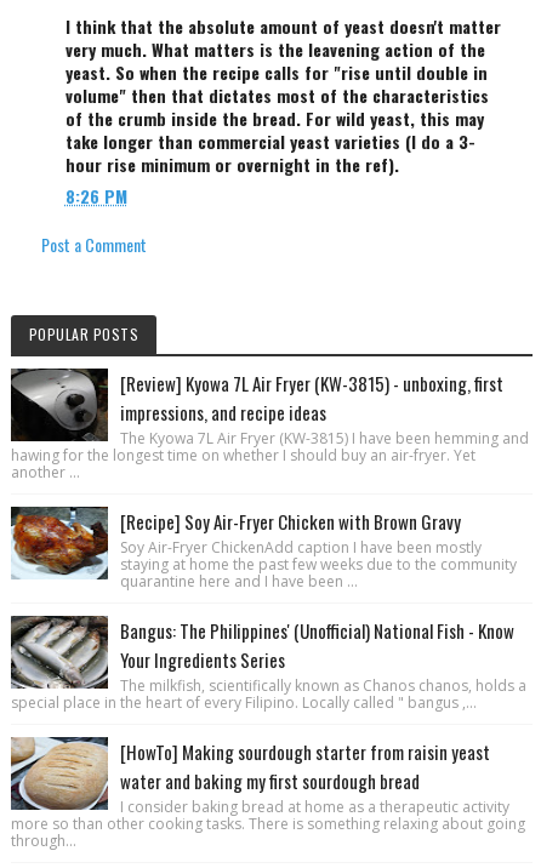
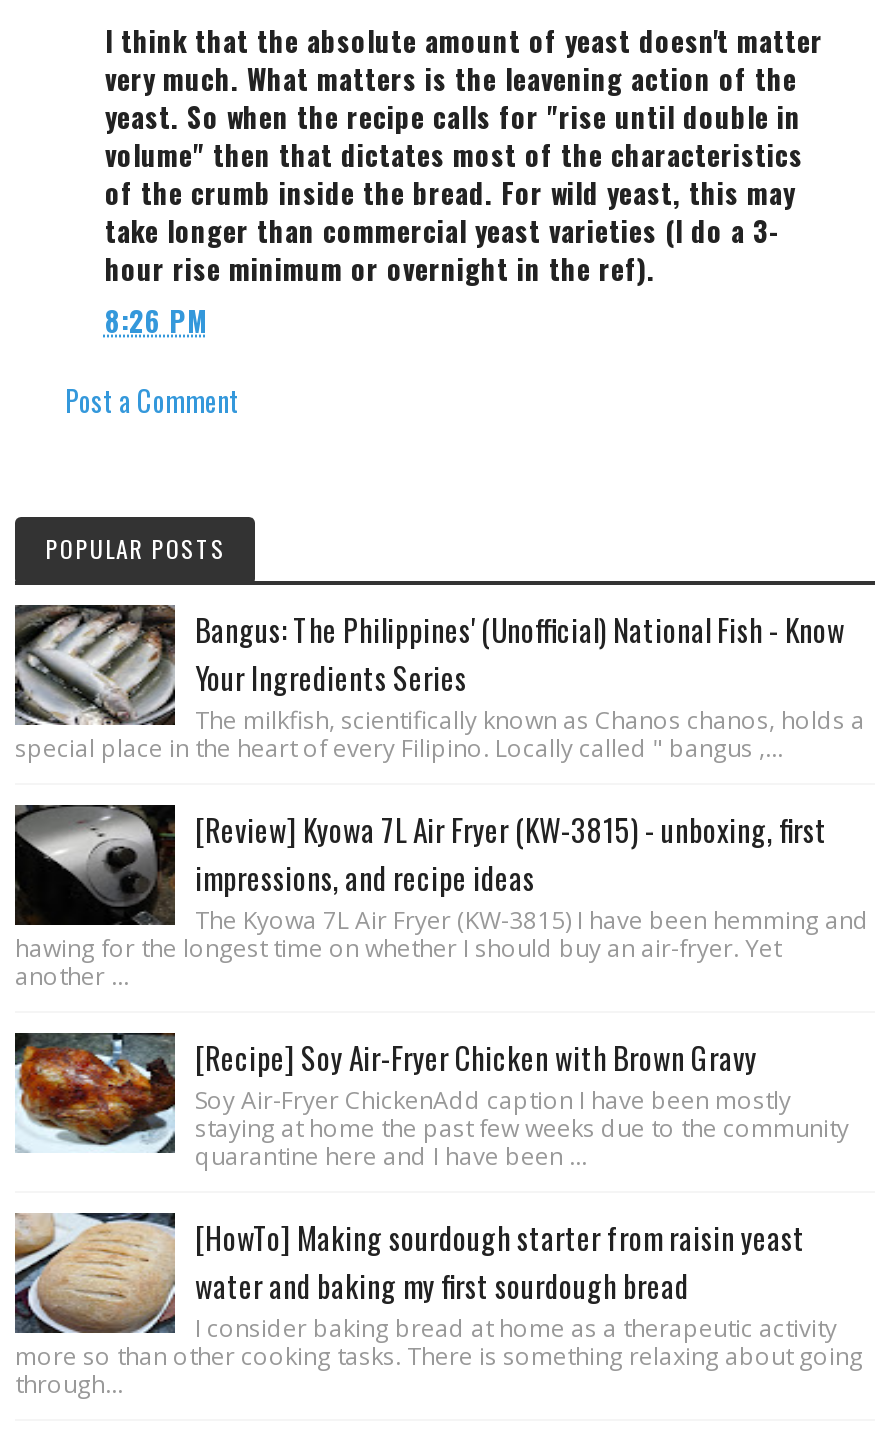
moved down: [image] | [Review] Kyowa 7L Air Fryer (KW-3815) - unboxing, first | impressions, and recipe ideas | ... | staying at home the past few weeks due to the community | quarantine here and I have been ...

moved up: [image] | Bangus: The Philippines' (Unofficial) National Fish - Know | Your Ingredients Series | The milkfish, scientifically known as Chanos chanos, holds a | special place in the heart of every Filipino. Locally called " bangus ,...
